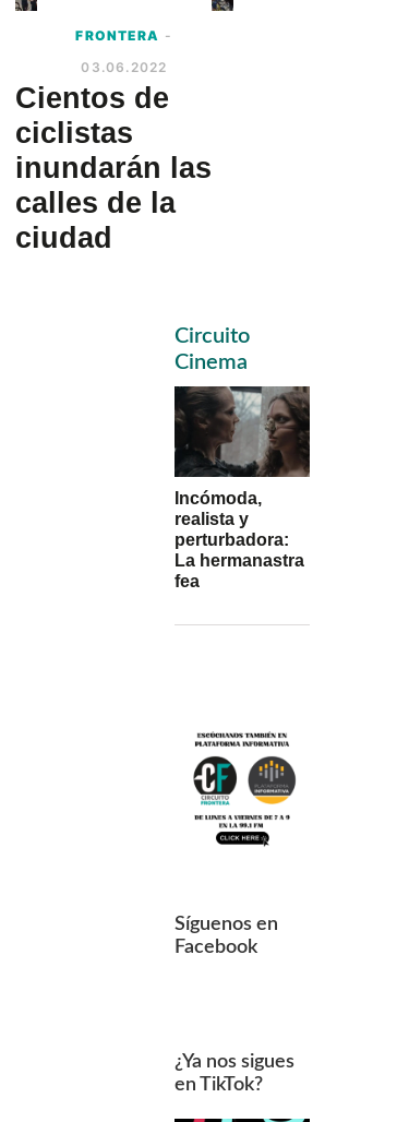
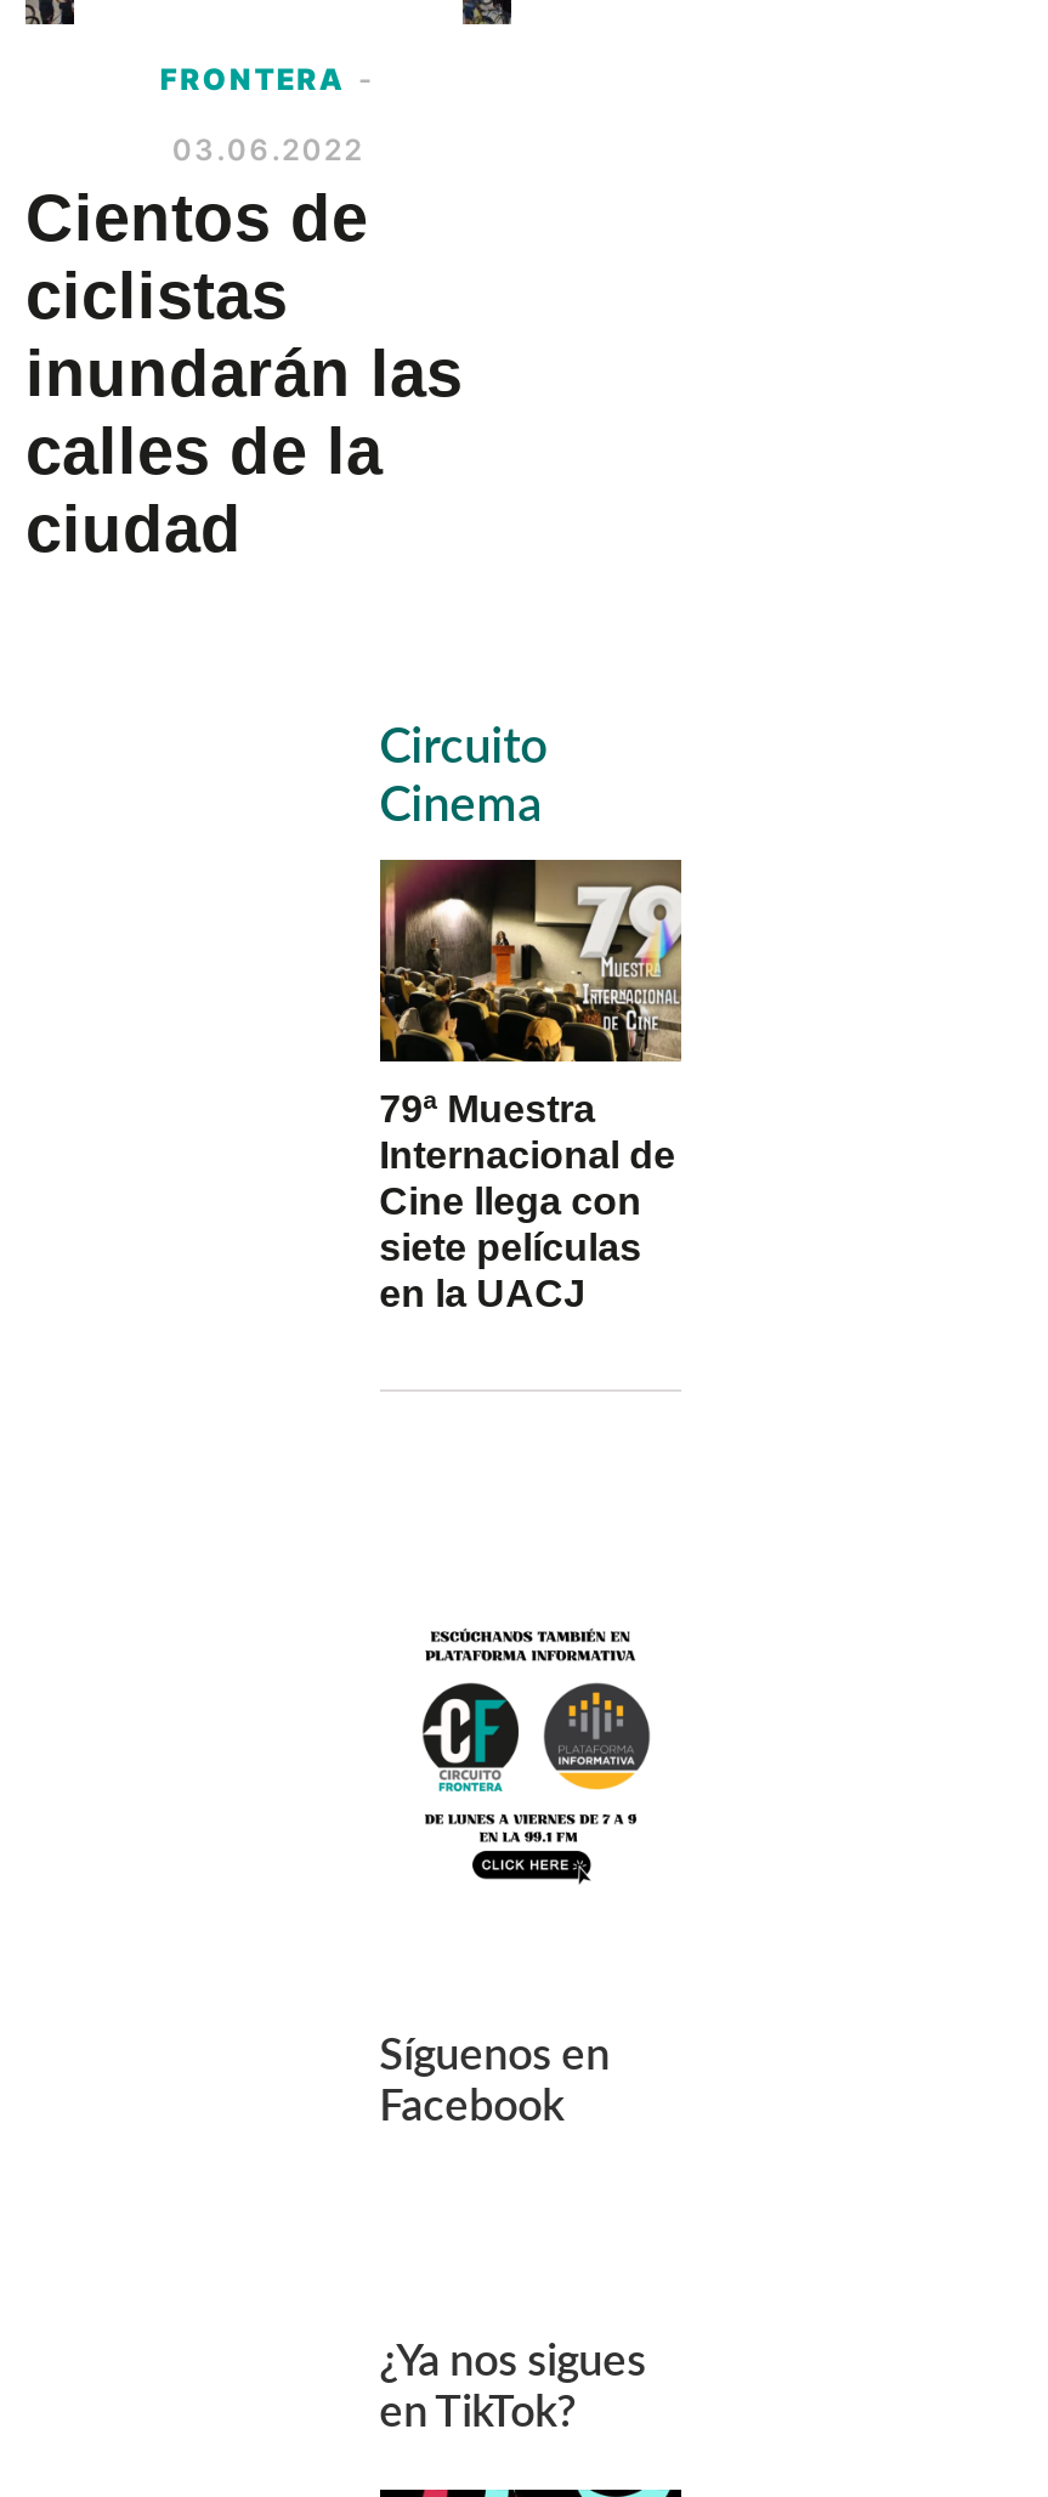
- [image]
- Incómoda,
- realista y
- perturbadora:
- La hermanastra
- fea
+ [image]
+ 79ª Muestra
+ Internacional de
+ Cine llega con
+ siete películas
+ en la UACJ
